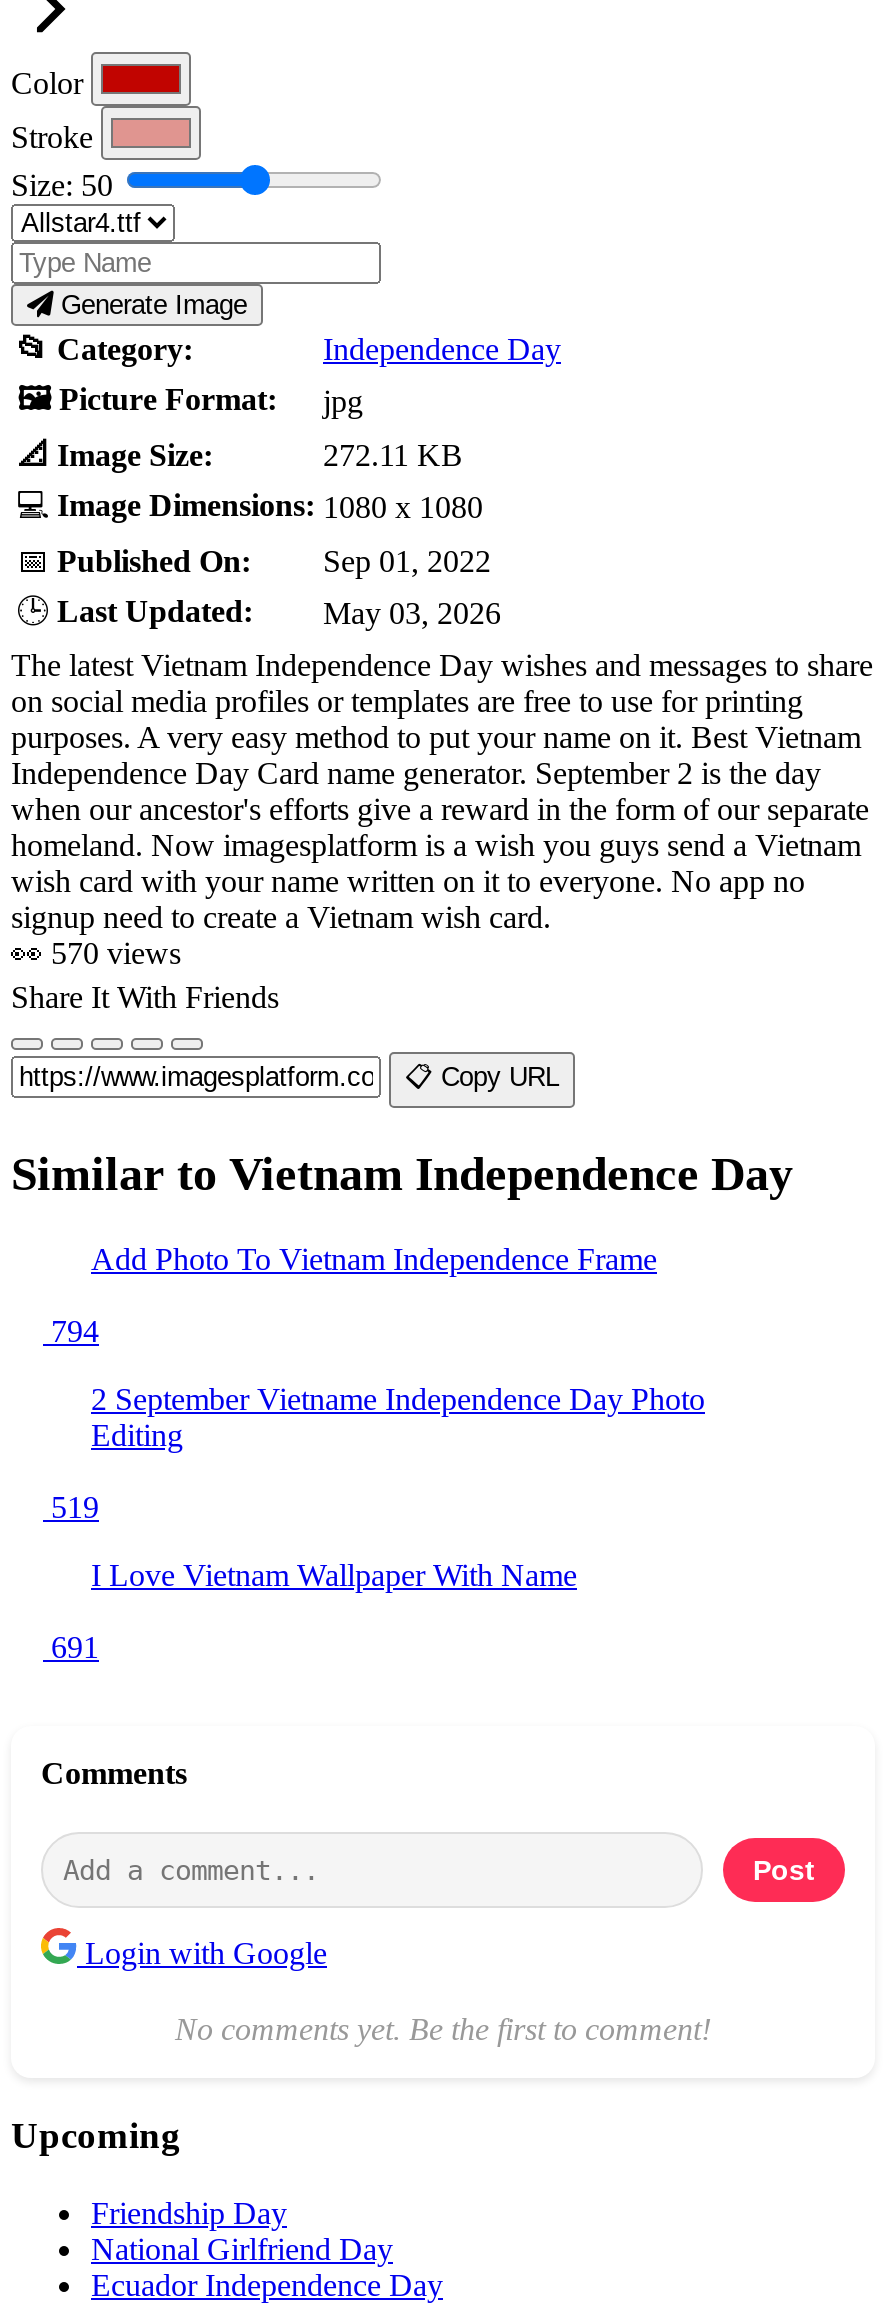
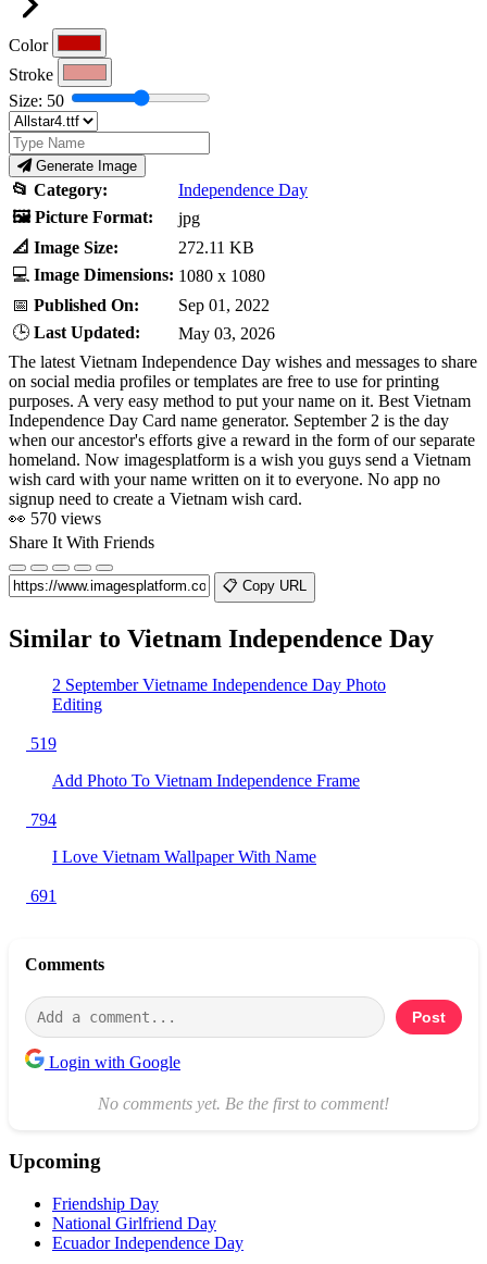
moved down: Add Photo To Vietnam Independence Frame | 794

moved up: 2 September Vietname Independence Day Photo | Editing | 519
